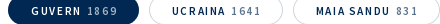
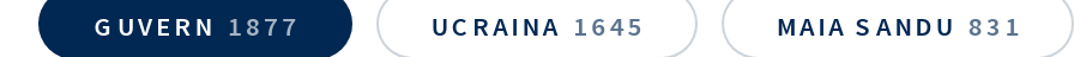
- GUVERN 1869
+ GUVERN 1877

- UCRAINA 1641
+ UCRAINA 1645
